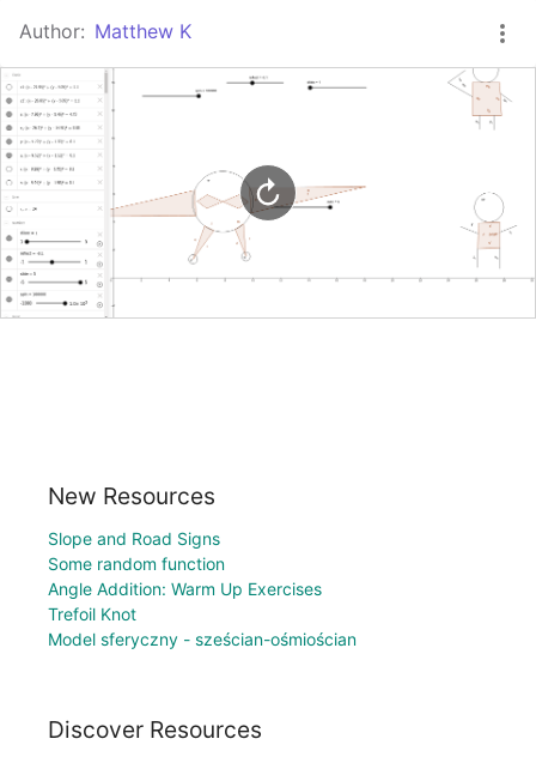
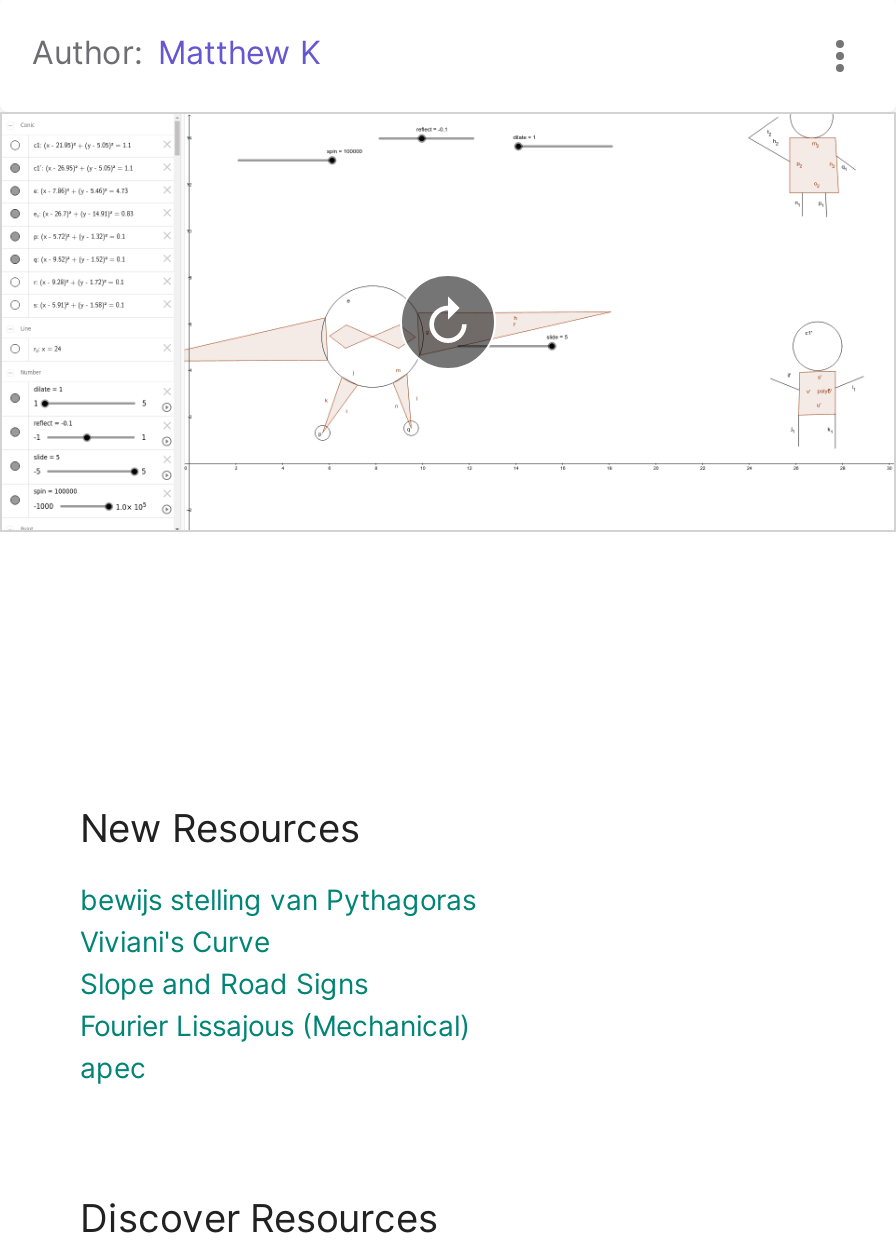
+ bewijs stelling van Pythagoras
+ Viviani's Curve

moved down: Slope and Road Signs

- Some random function
- Angle Addition: Warm Up Exercises
- Trefoil Knot
- Model sferyczny - sześcian-ośmiościan
+ Fourier Lissajous (Mechanical)
+ apec
